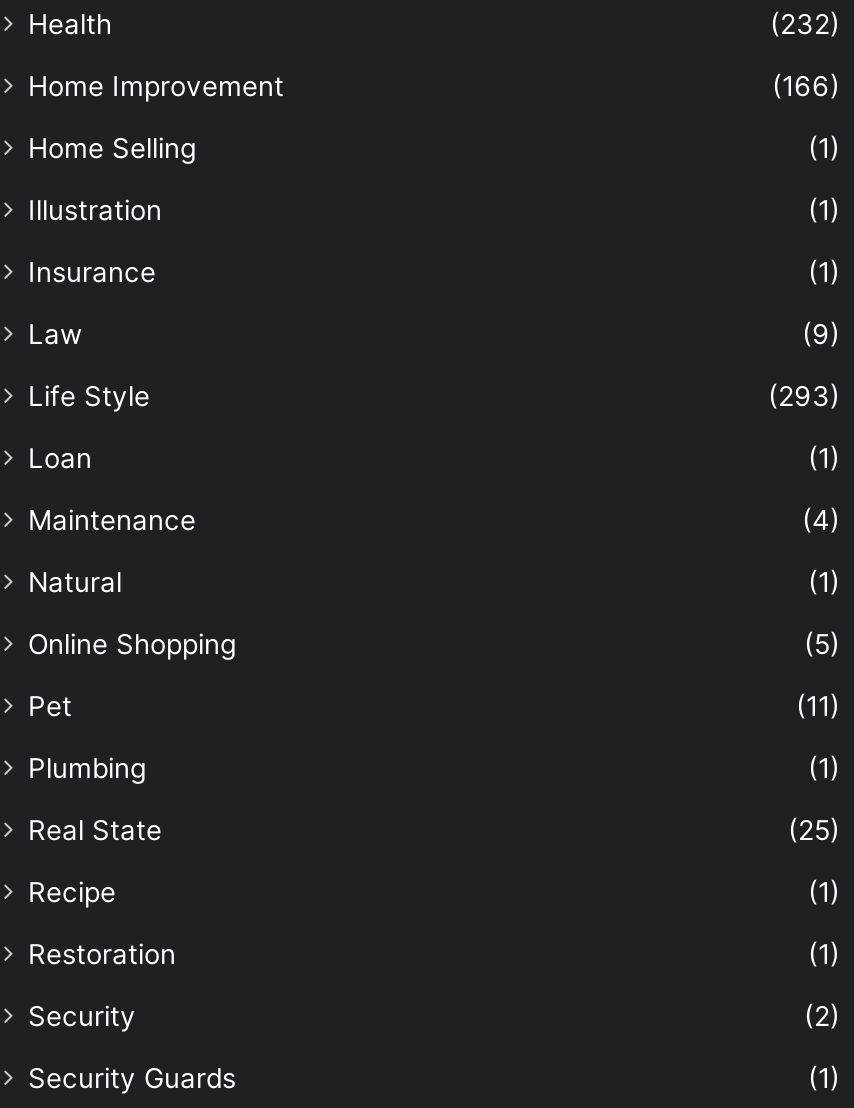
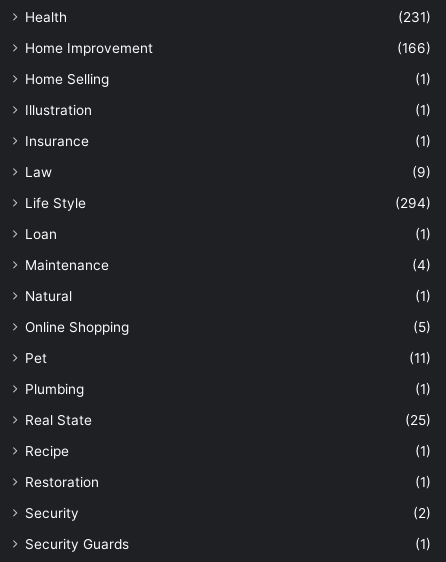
- (232)
+ (231)

- (293)
+ (294)
